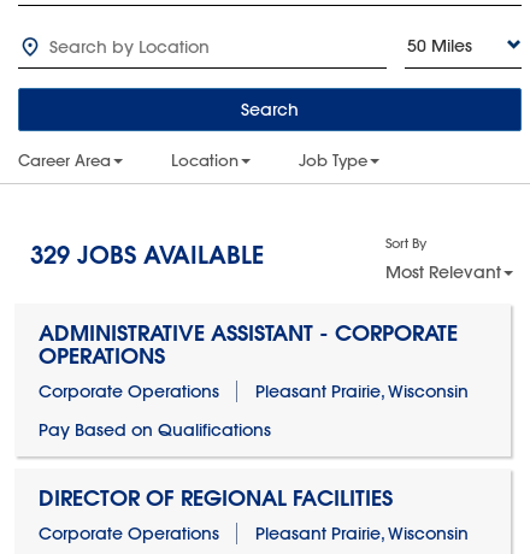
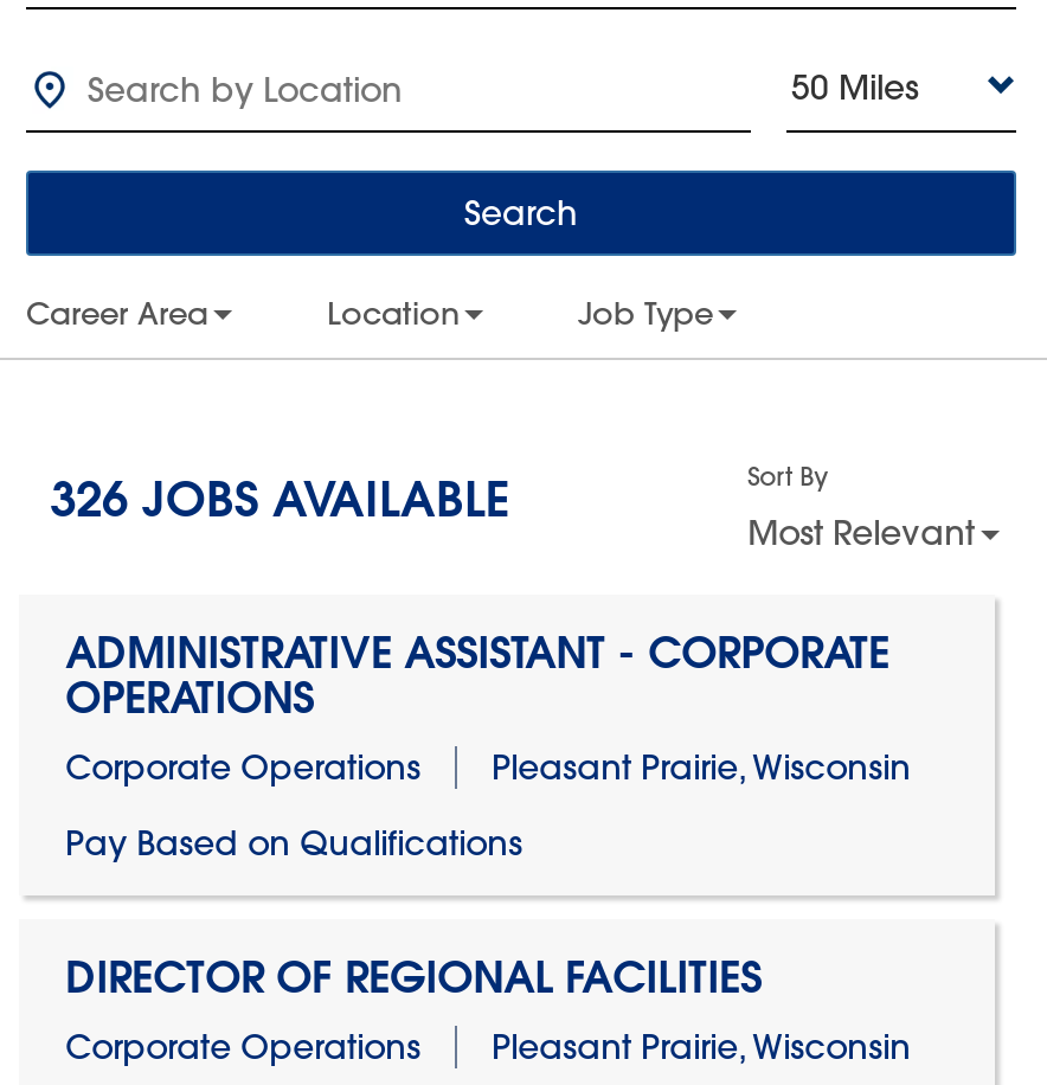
- 329 JOBS AVAILABLE
+ 326 JOBS AVAILABLE
